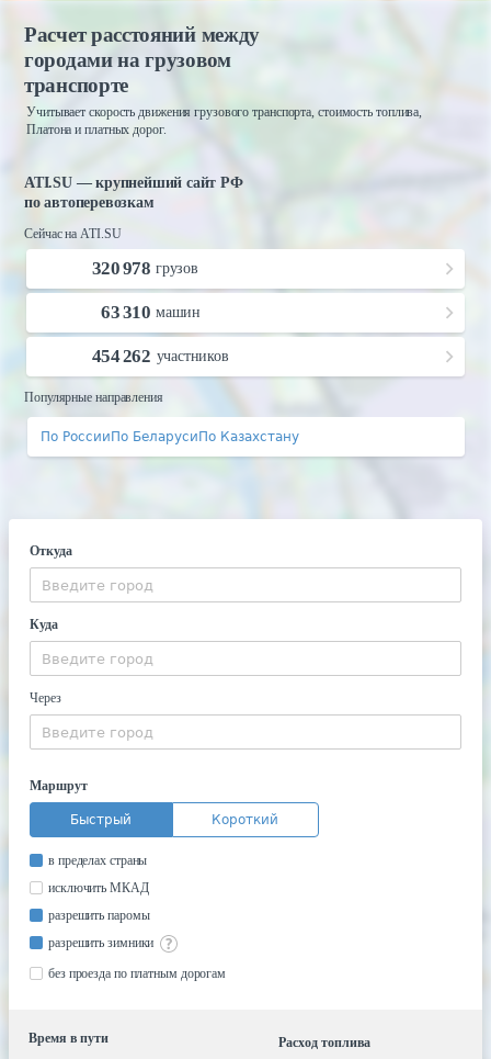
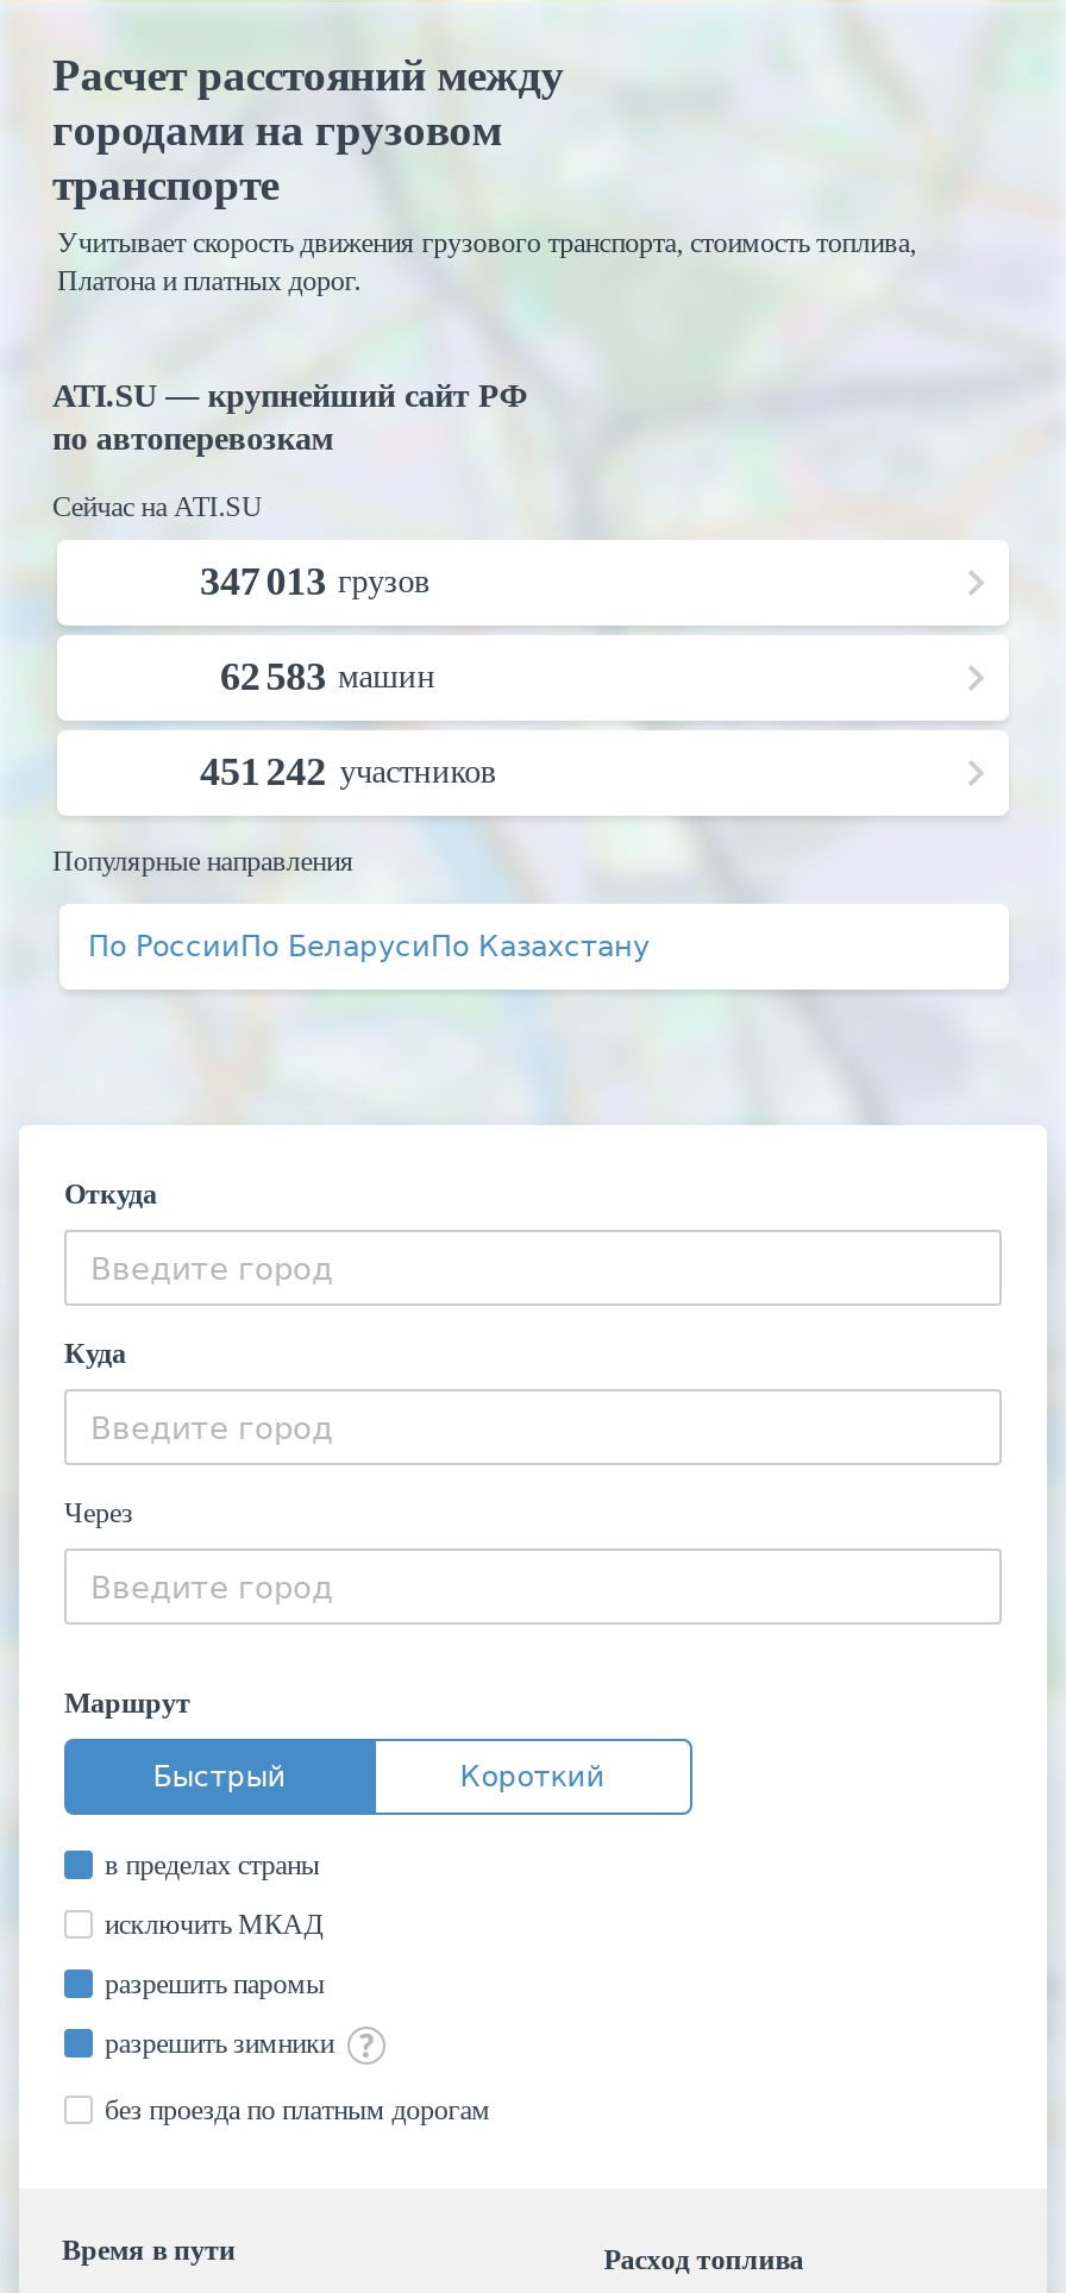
- 320 978 грузов
+ 347 013 грузов

- 63 310 машин
+ 62 583 машин

- 454 262 участников
+ 451 242 участников
